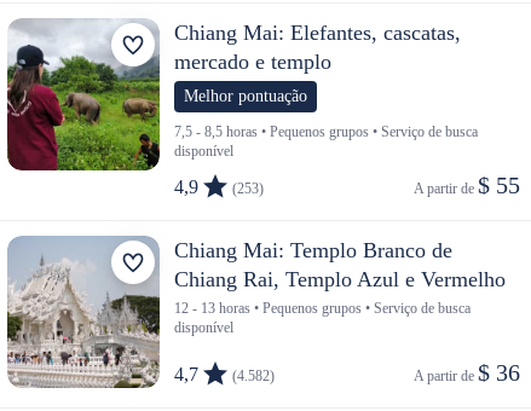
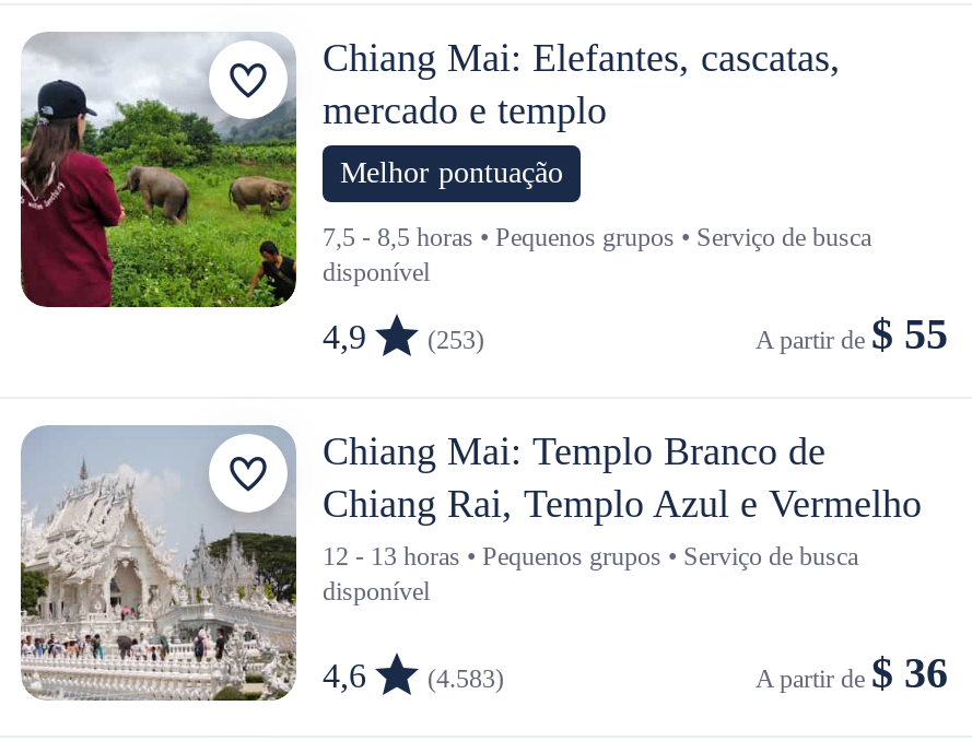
- 4,7
+ 4,6

- (4.582)
+ (4.583)
